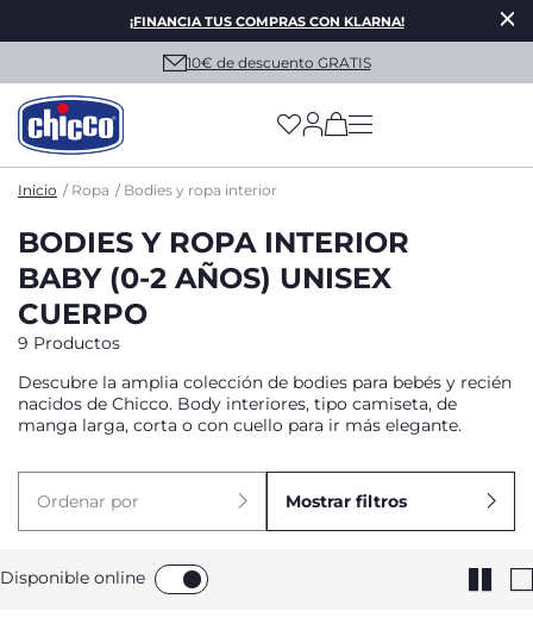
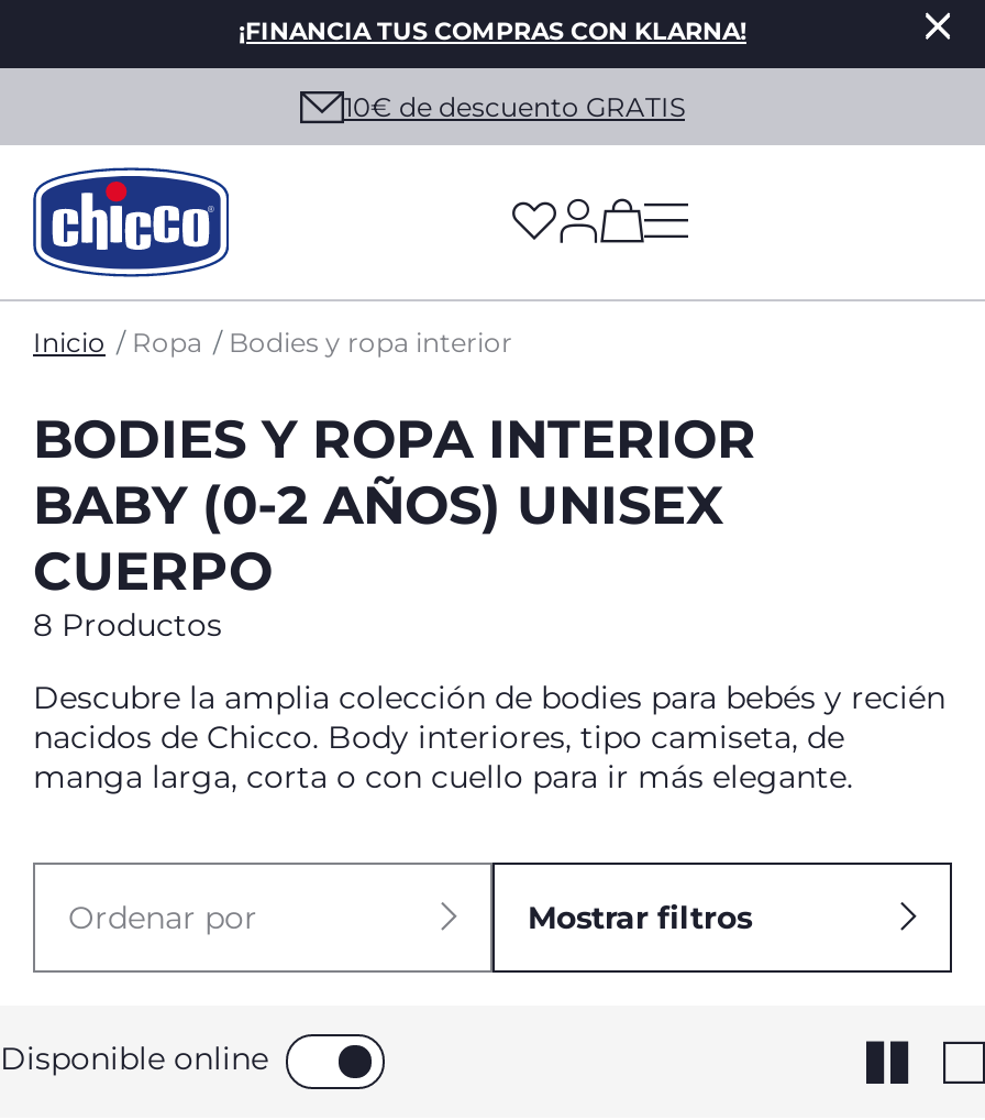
- 9 Productos
+ 8 Productos
